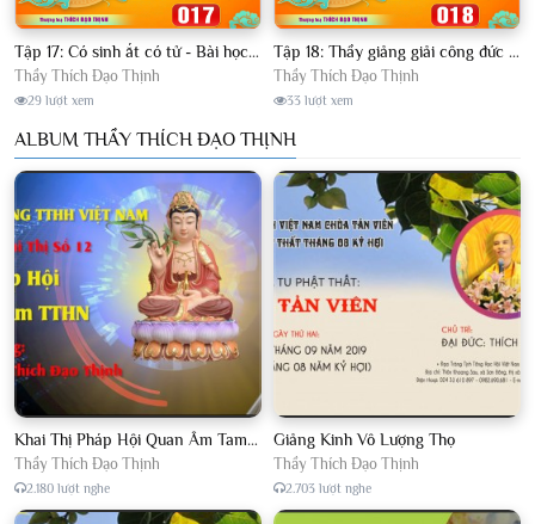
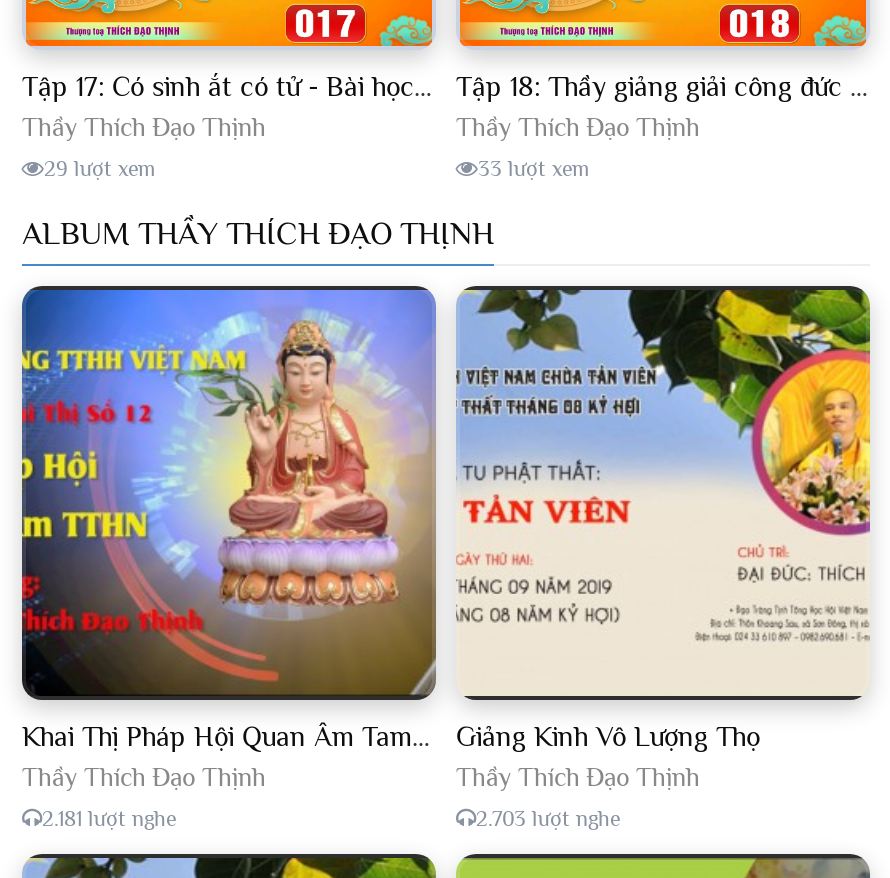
- 2.180 lượt nghe
+ 2.181 lượt nghe
